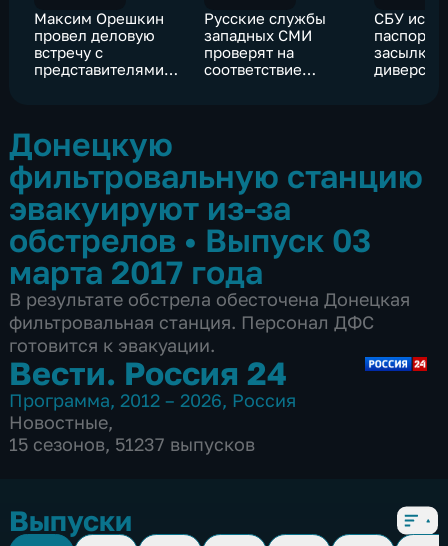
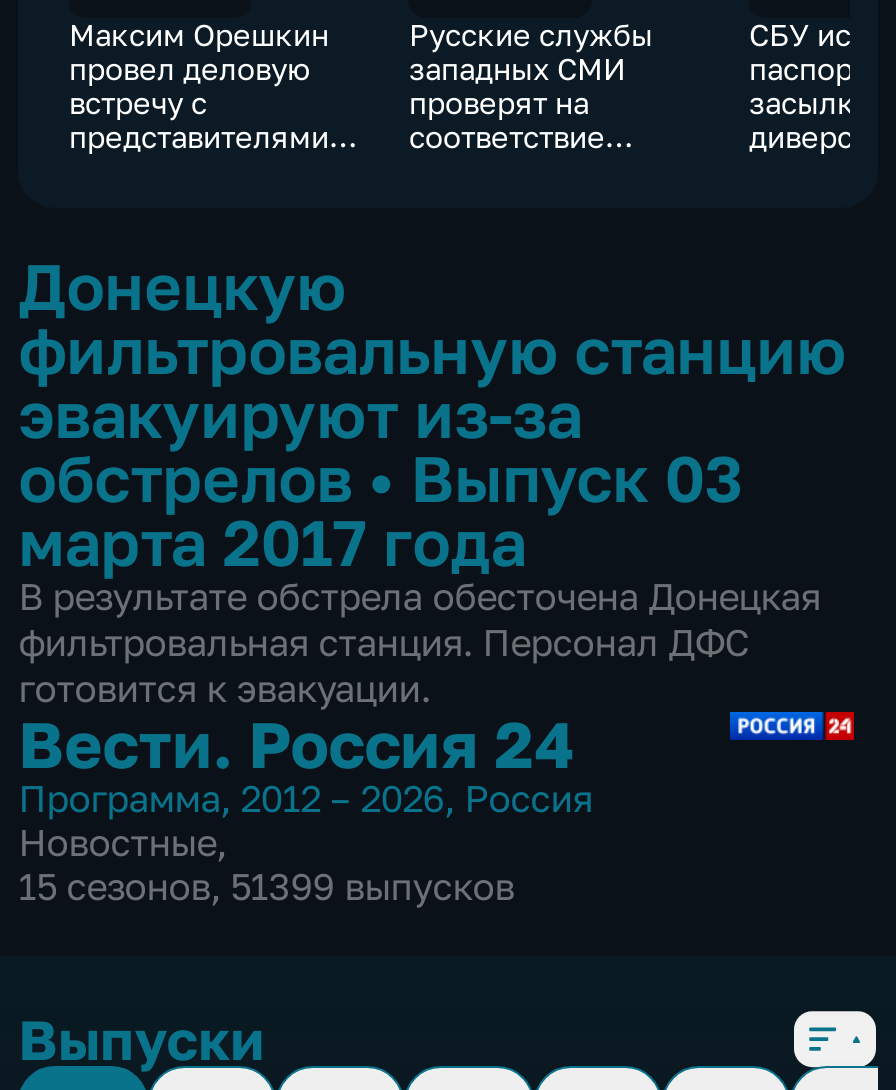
- 15 сезонов, 51237 выпусков
+ 15 сезонов, 51399 выпусков
